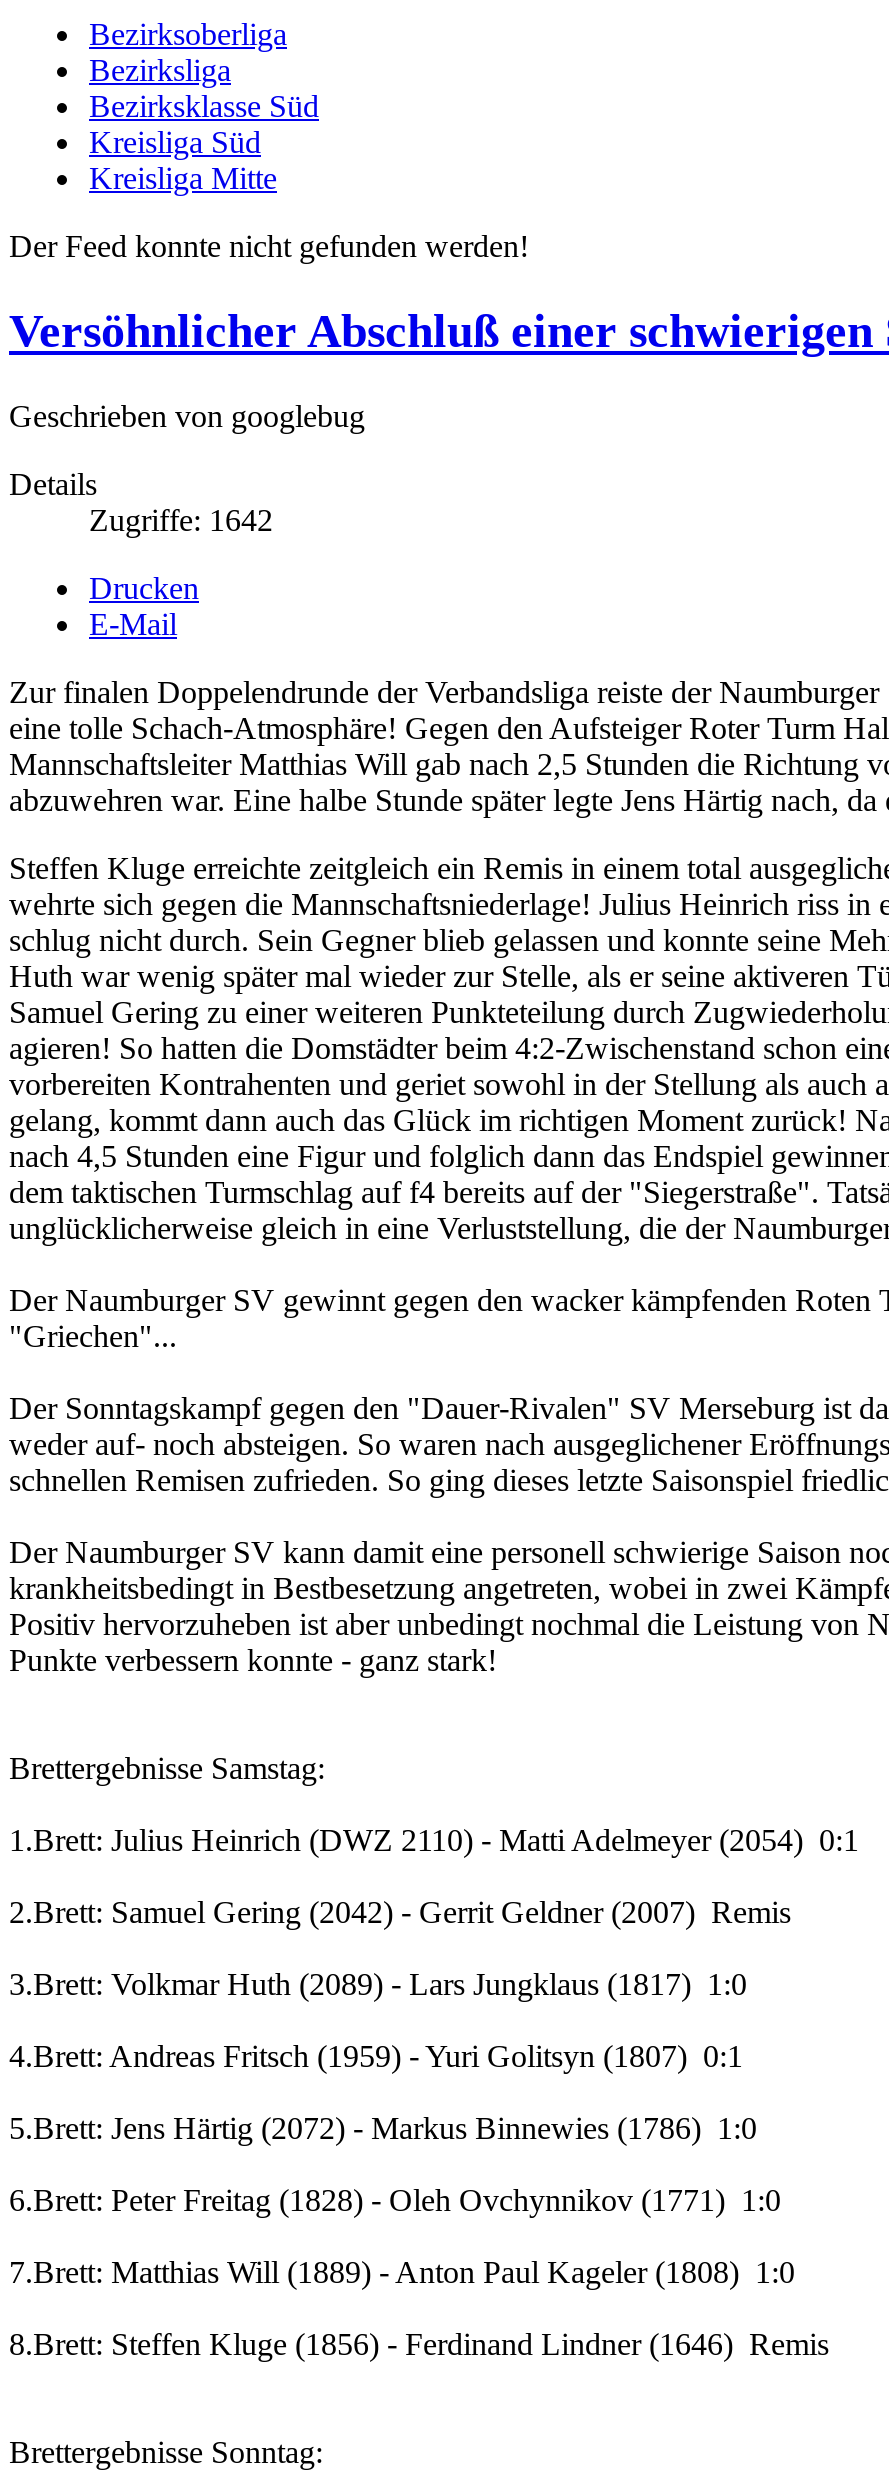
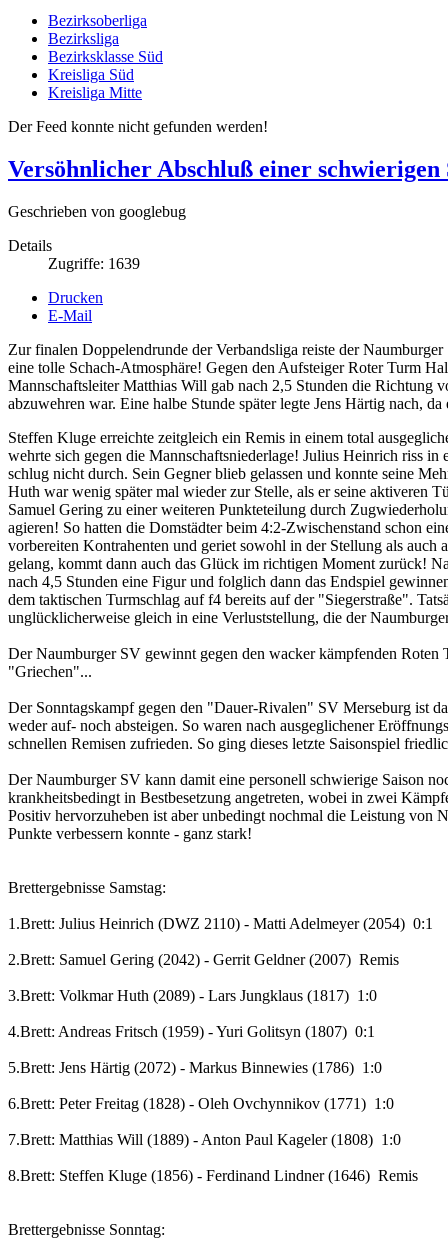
- Zugriffe: 1642
+ Zugriffe: 1639
